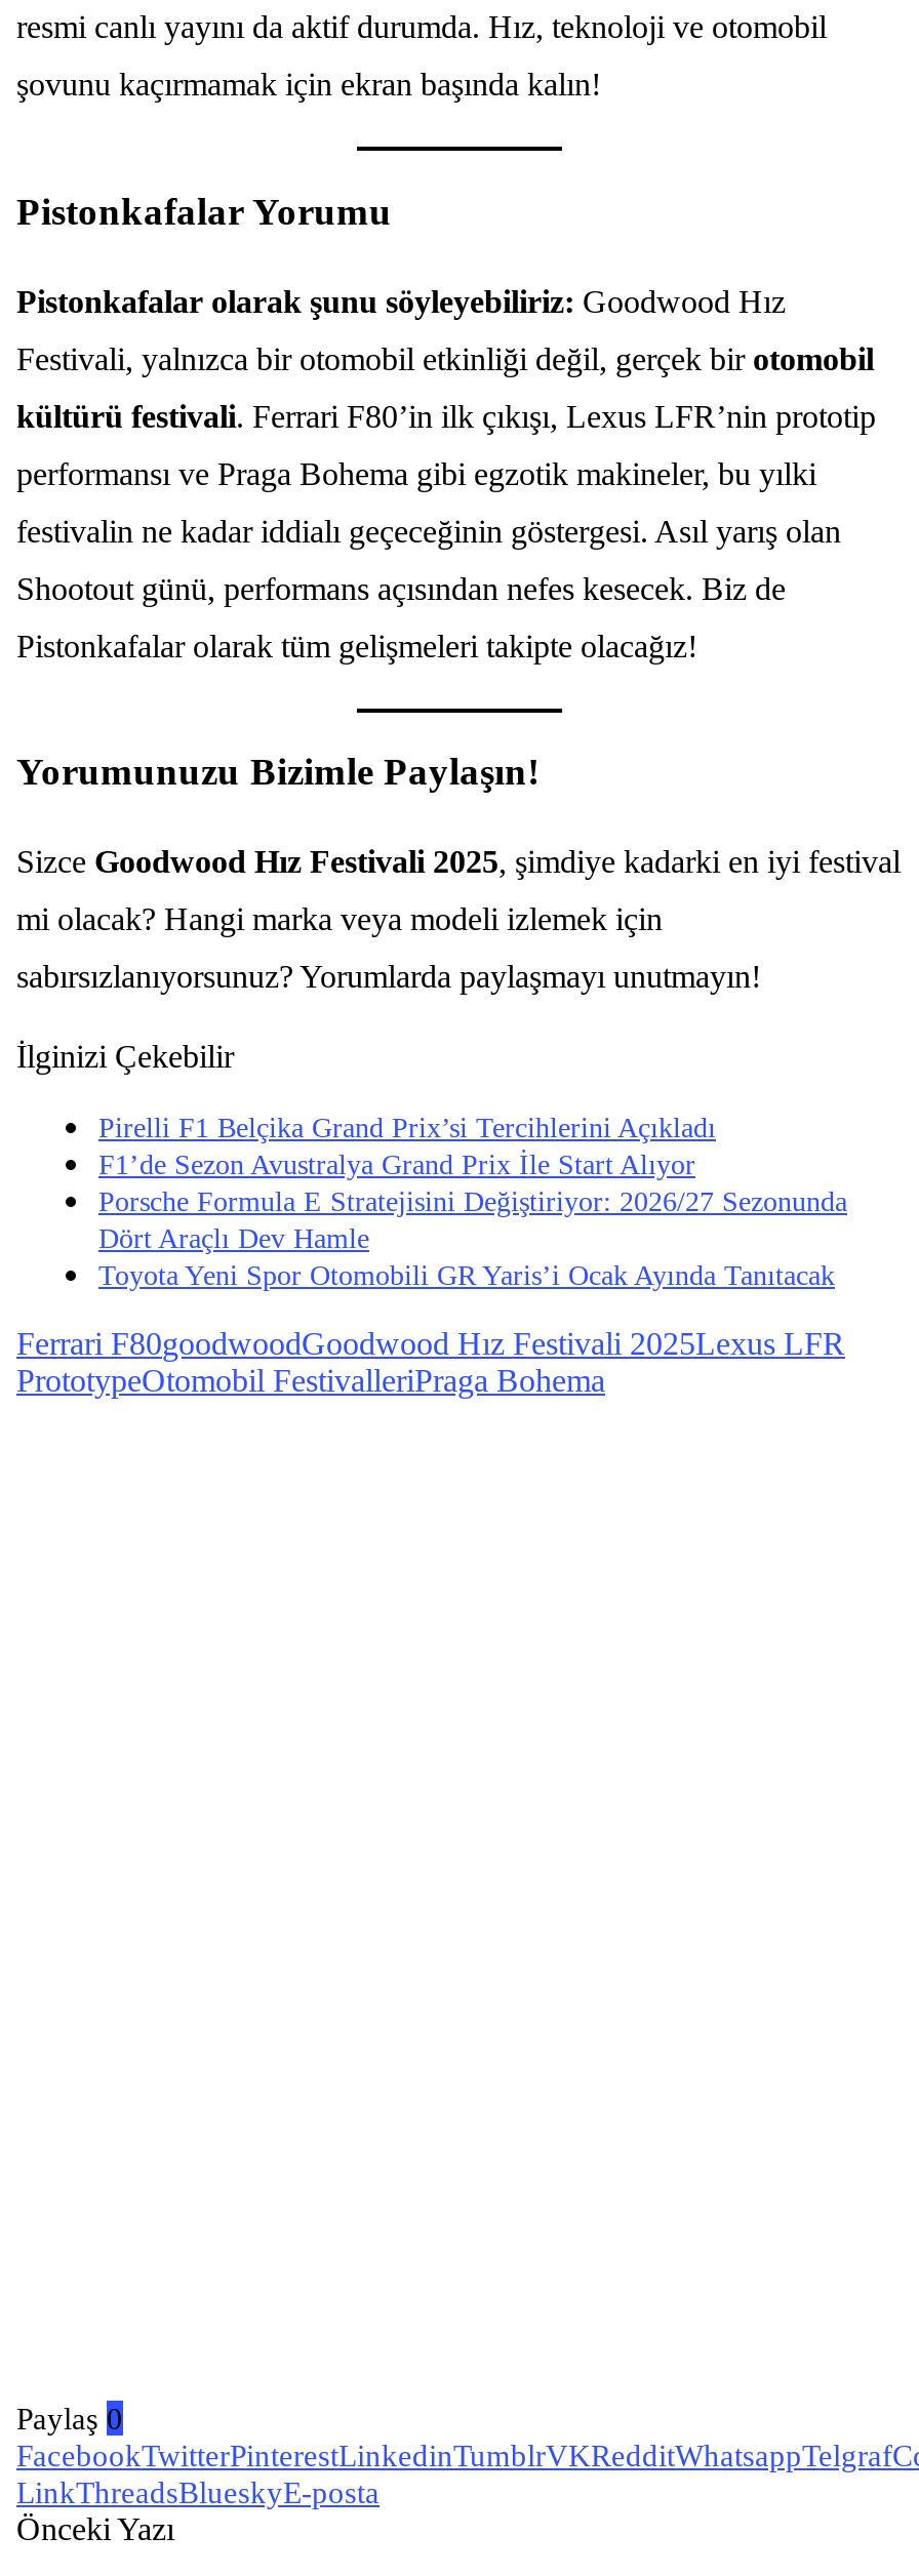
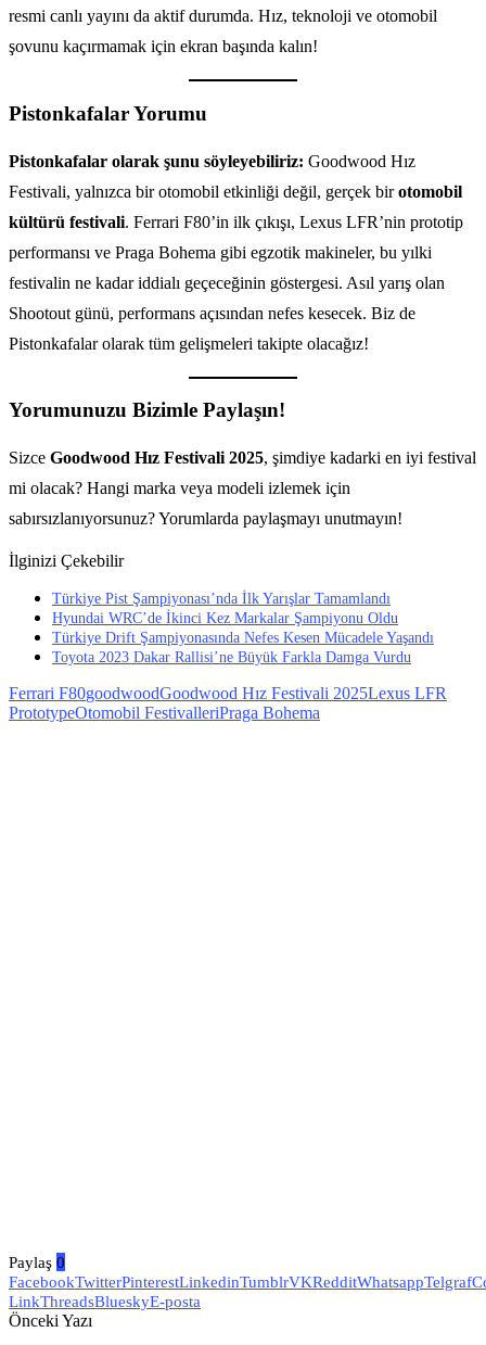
- Pirelli F1 Belçika Grand Prix’si Tercihlerini Açıkladı
- F1’de Sezon Avustralya Grand Prix İle Start Alıyor
- Porsche Formula E Stratejisini Değiştiriyor: 2026/27 Sezonunda
- Dört Araçlı Dev Hamle
- Toyota Yeni Spor Otomobili GR Yaris’i Ocak Ayında Tanıtacak
+ Türkiye Pist Şampiyonası’nda İlk Yarışlar Tamamlandı
+ Hyundai WRC’de İkinci Kez Markalar Şampiyonu Oldu
+ Türkiye Drift Şampiyonasında Nefes Kesen Mücadele Yaşandı
+ Toyota 2023 Dakar Rallisi’ne Büyük Farkla Damga Vurdu
